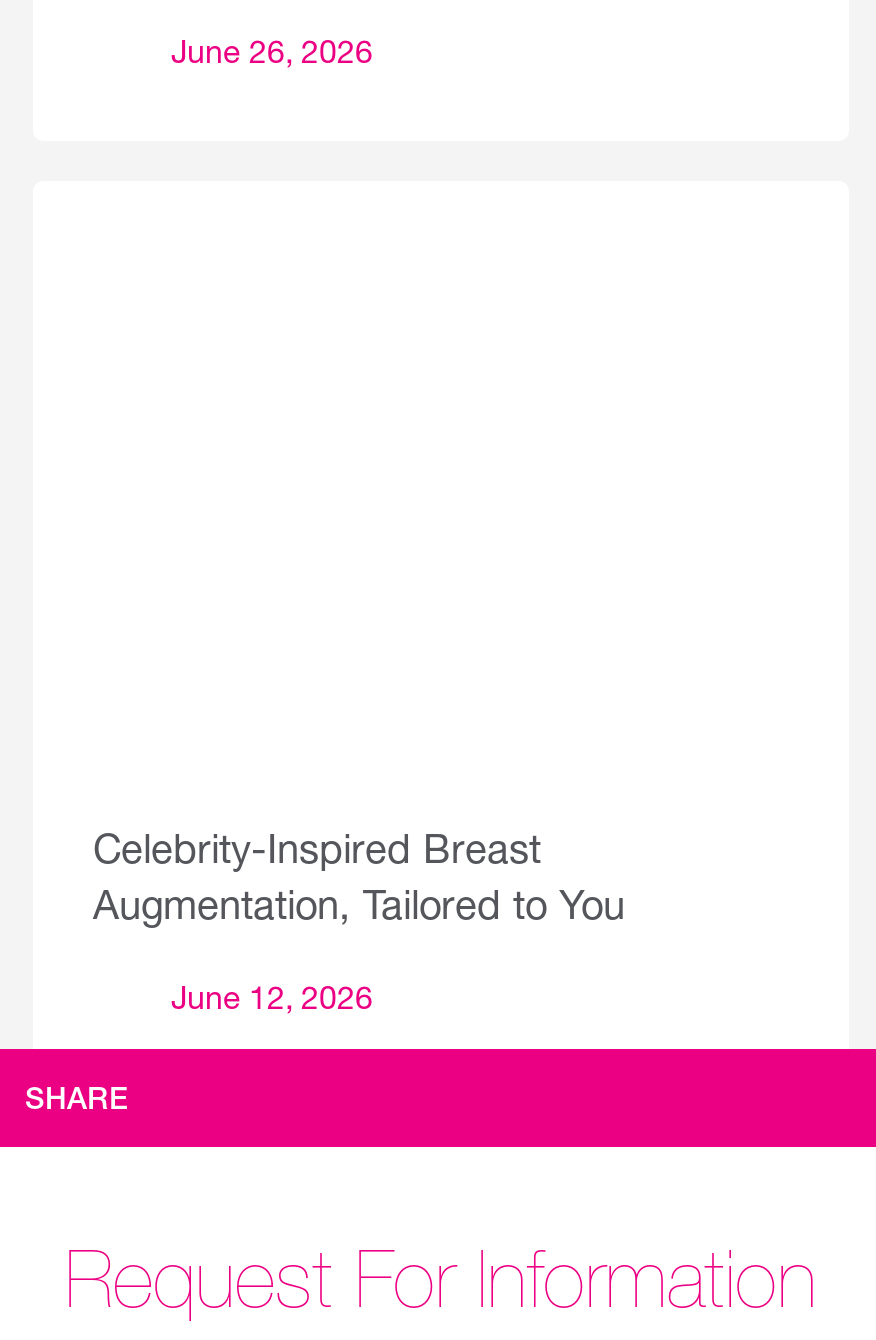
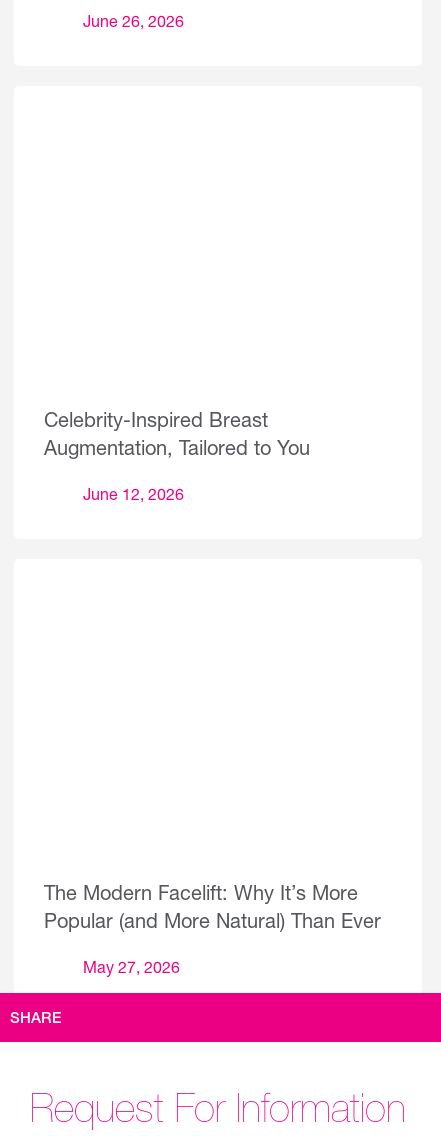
+ The Modern Facelift: Why It’s More
+ Popular (and More Natural) Than Ever
+ May 27, 2026
